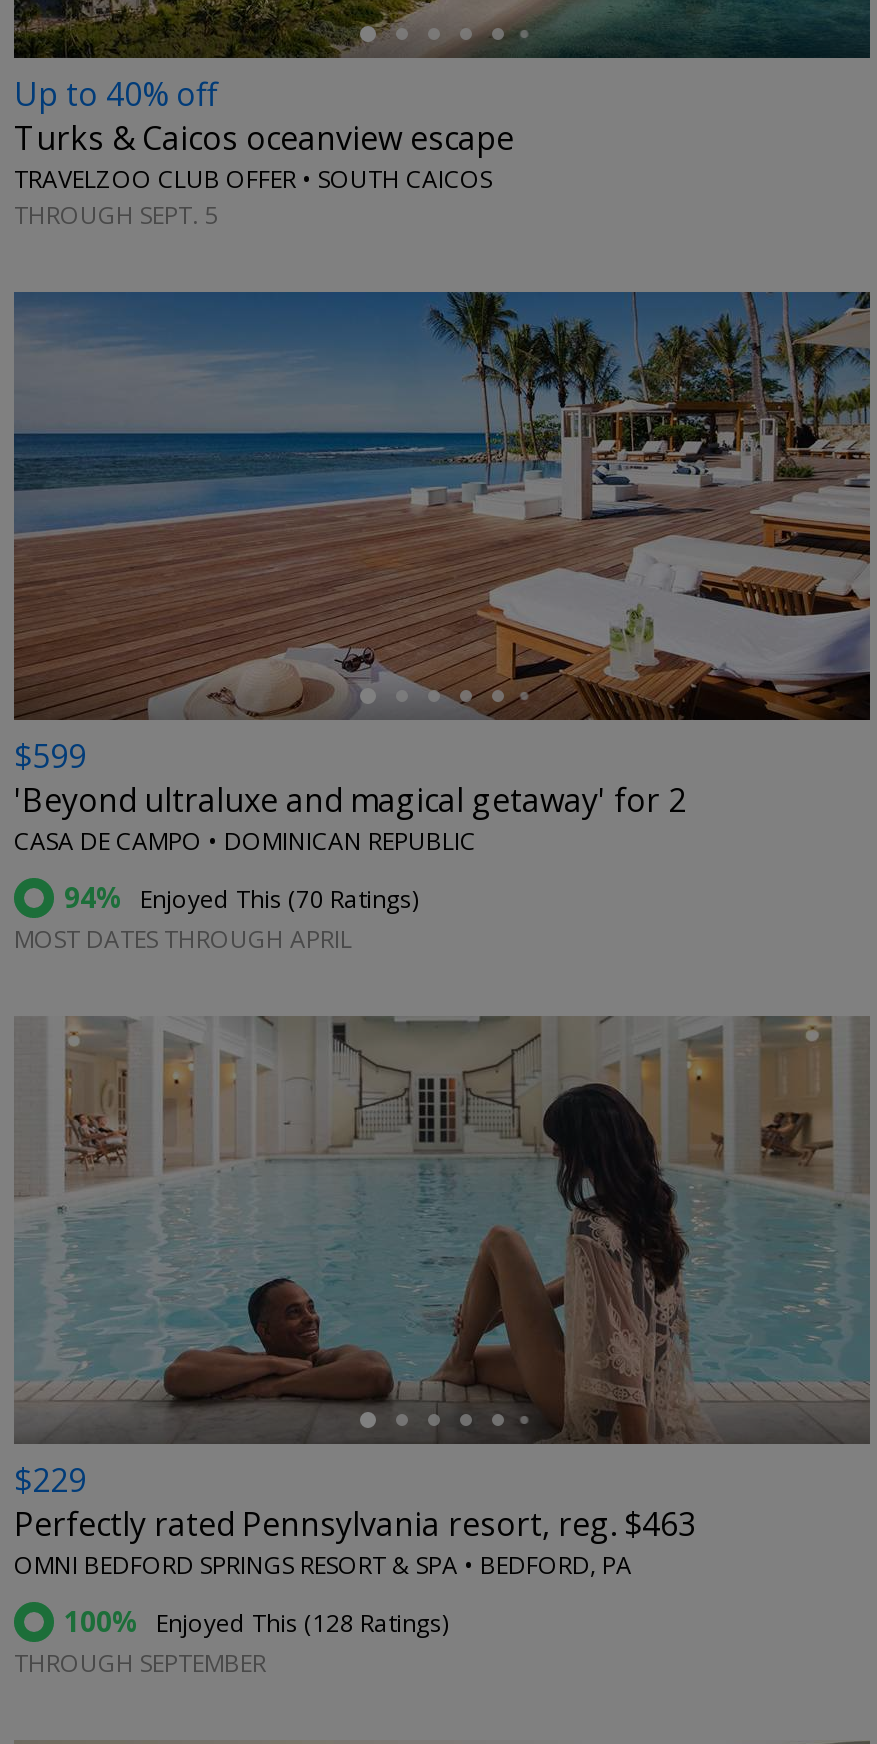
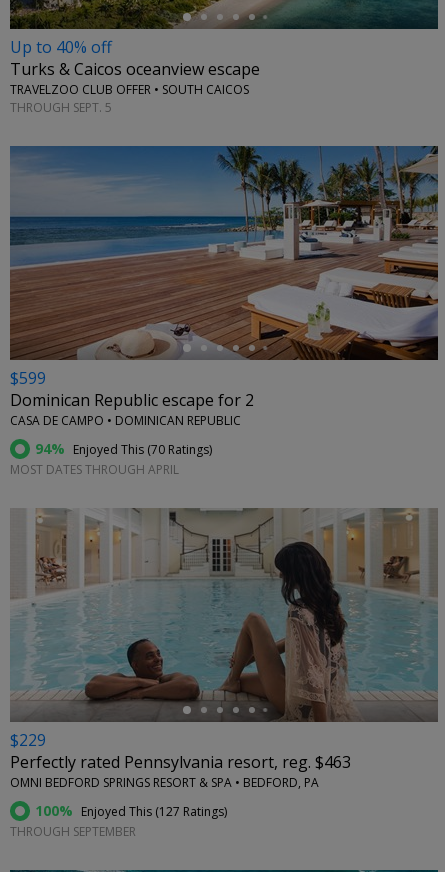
- 'Beyond ultraluxe and magical getaway' for 2
+ Dominican Republic escape for 2

- 100% Enjoyed This (128 Ratings)
+ 100% Enjoyed This (127 Ratings)
